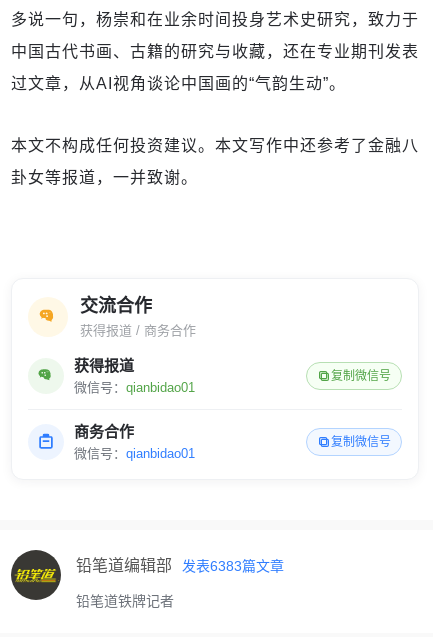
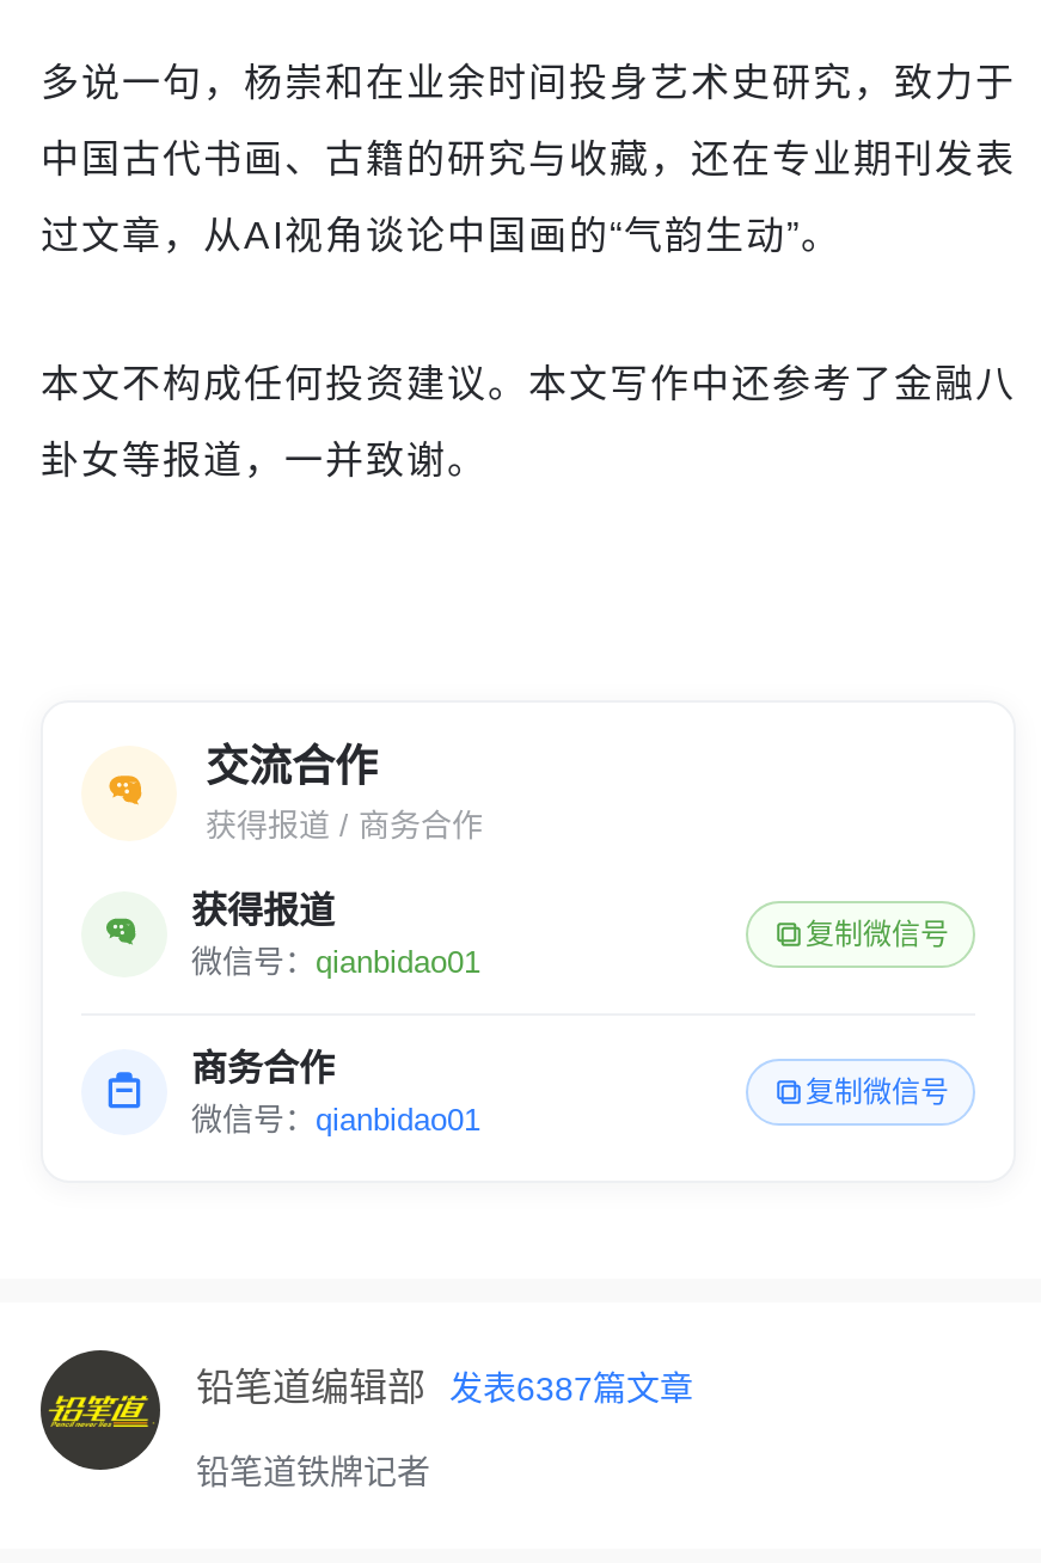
- 铅笔道编辑部 发表6383篇文章
+ 铅笔道编辑部 发表6387篇文章
